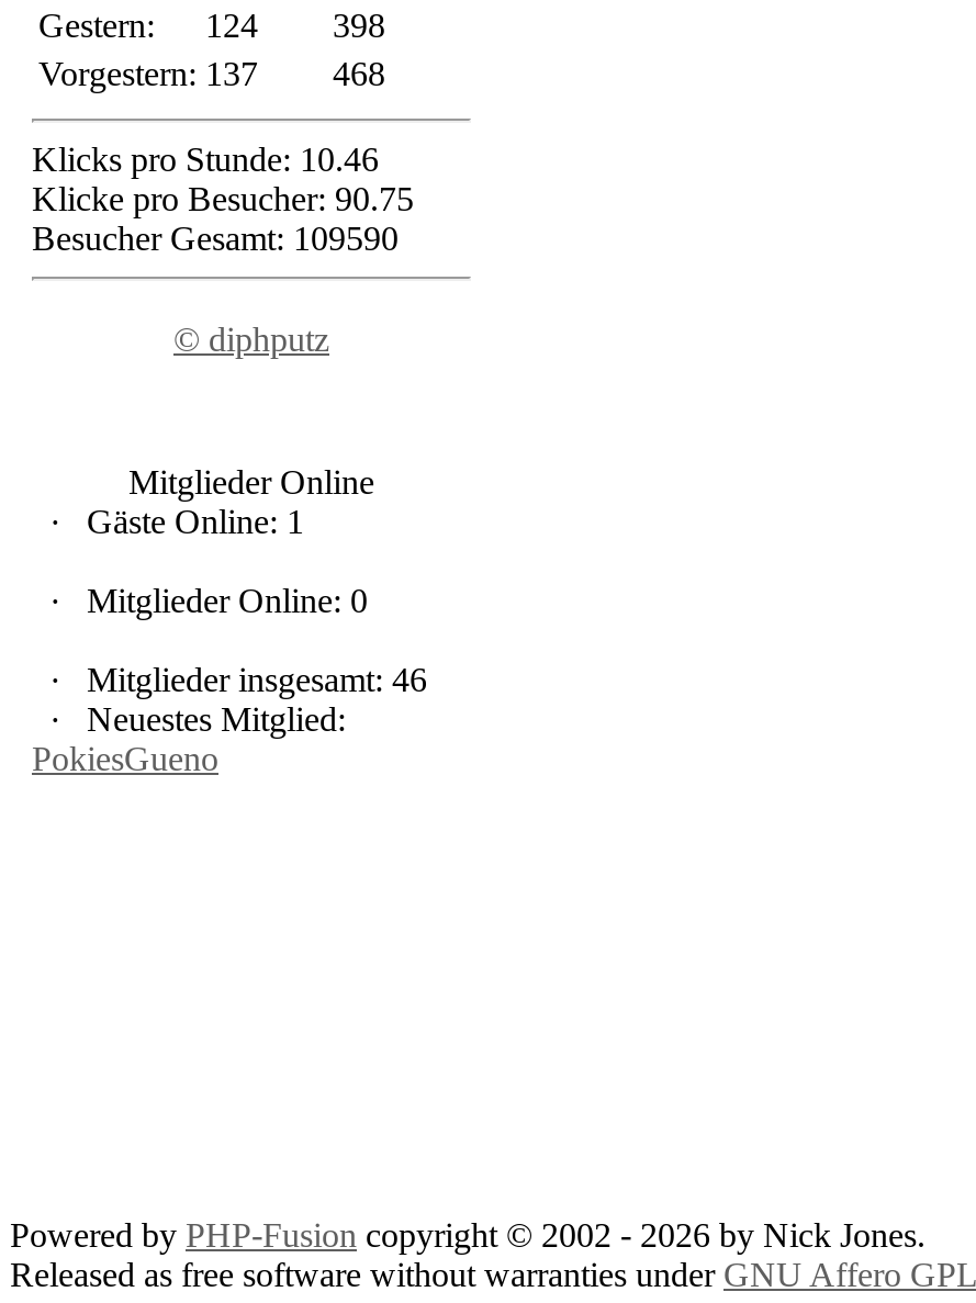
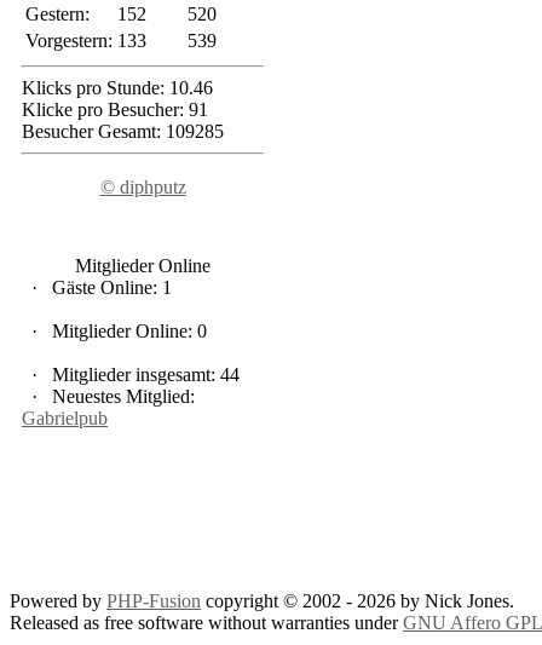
- 124
+ 152

- 398
+ 520

- Vorgestern: 137
+ Vorgestern: 133

- 468
+ 539

- Klicke pro Besucher: 90.75
+ Klicke pro Besucher: 91

- Besucher Gesamt: 109590
+ Besucher Gesamt: 109285

- · Mitglieder insgesamt: 46
+ · Mitglieder insgesamt: 44

- PokiesGueno
+ Gabrielpub
